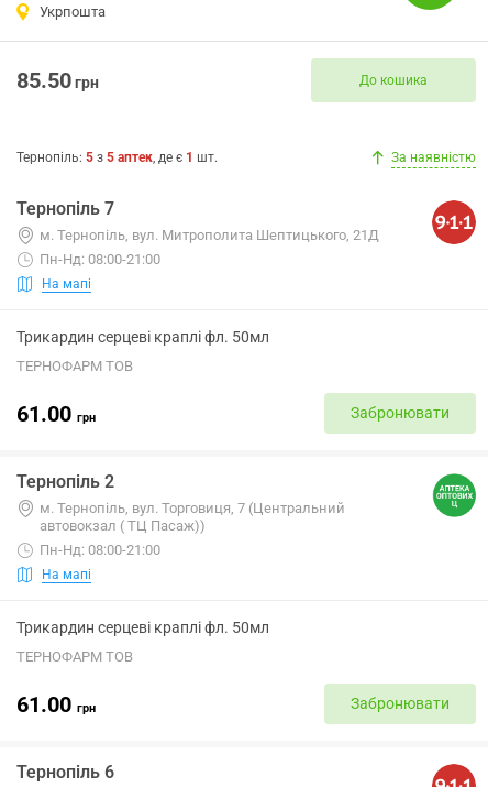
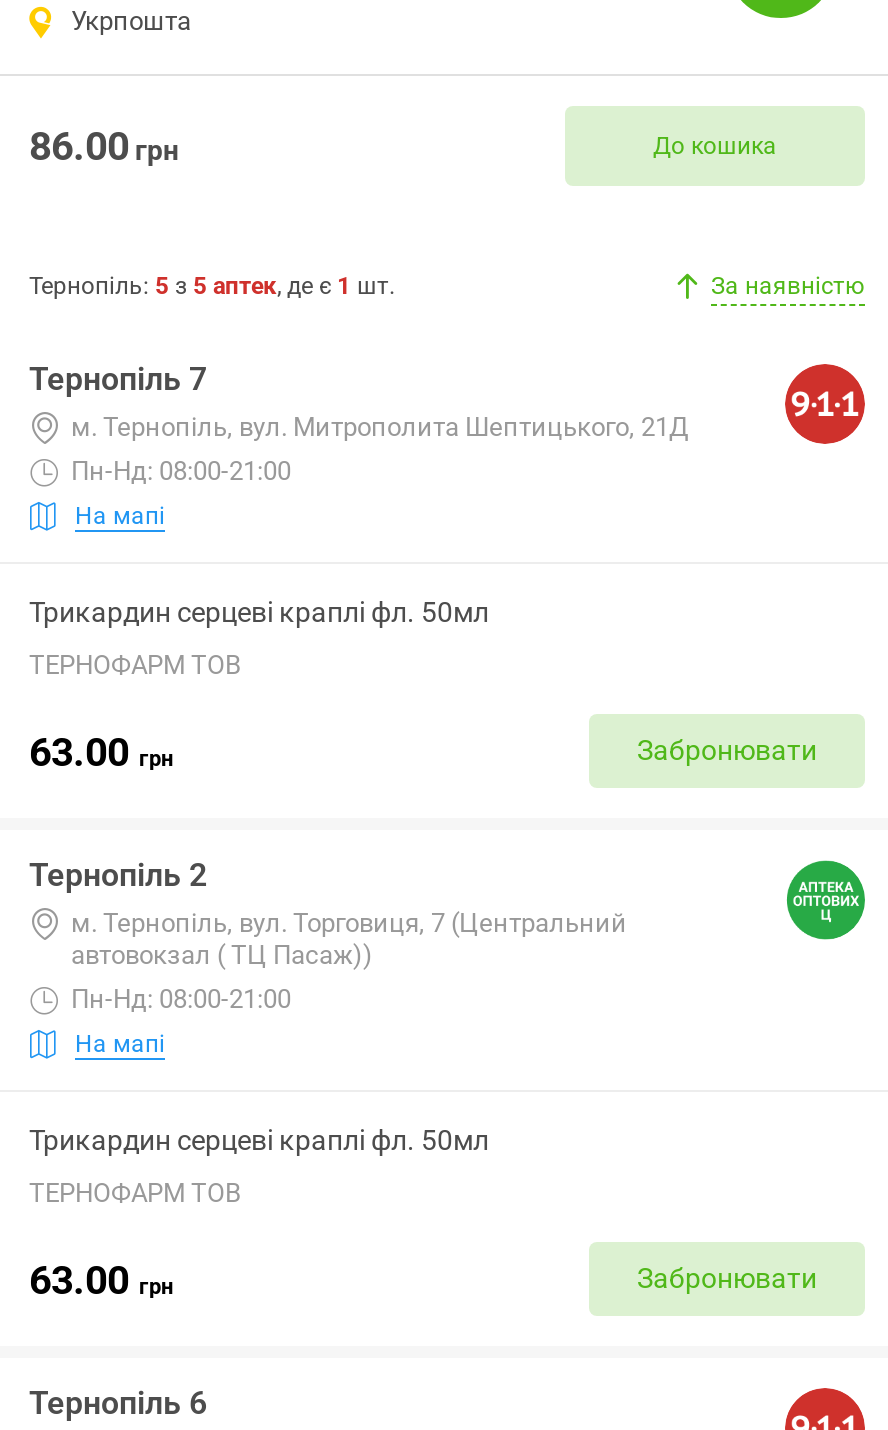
- 85.50 грн
+ 86.00 грн

- 61.00 грн
+ 63.00 грн

- 61.00 грн
+ 63.00 грн
